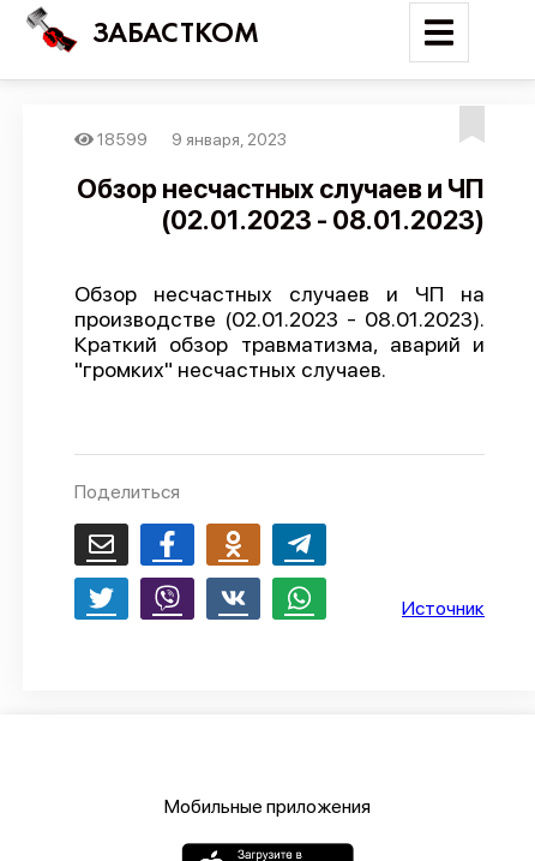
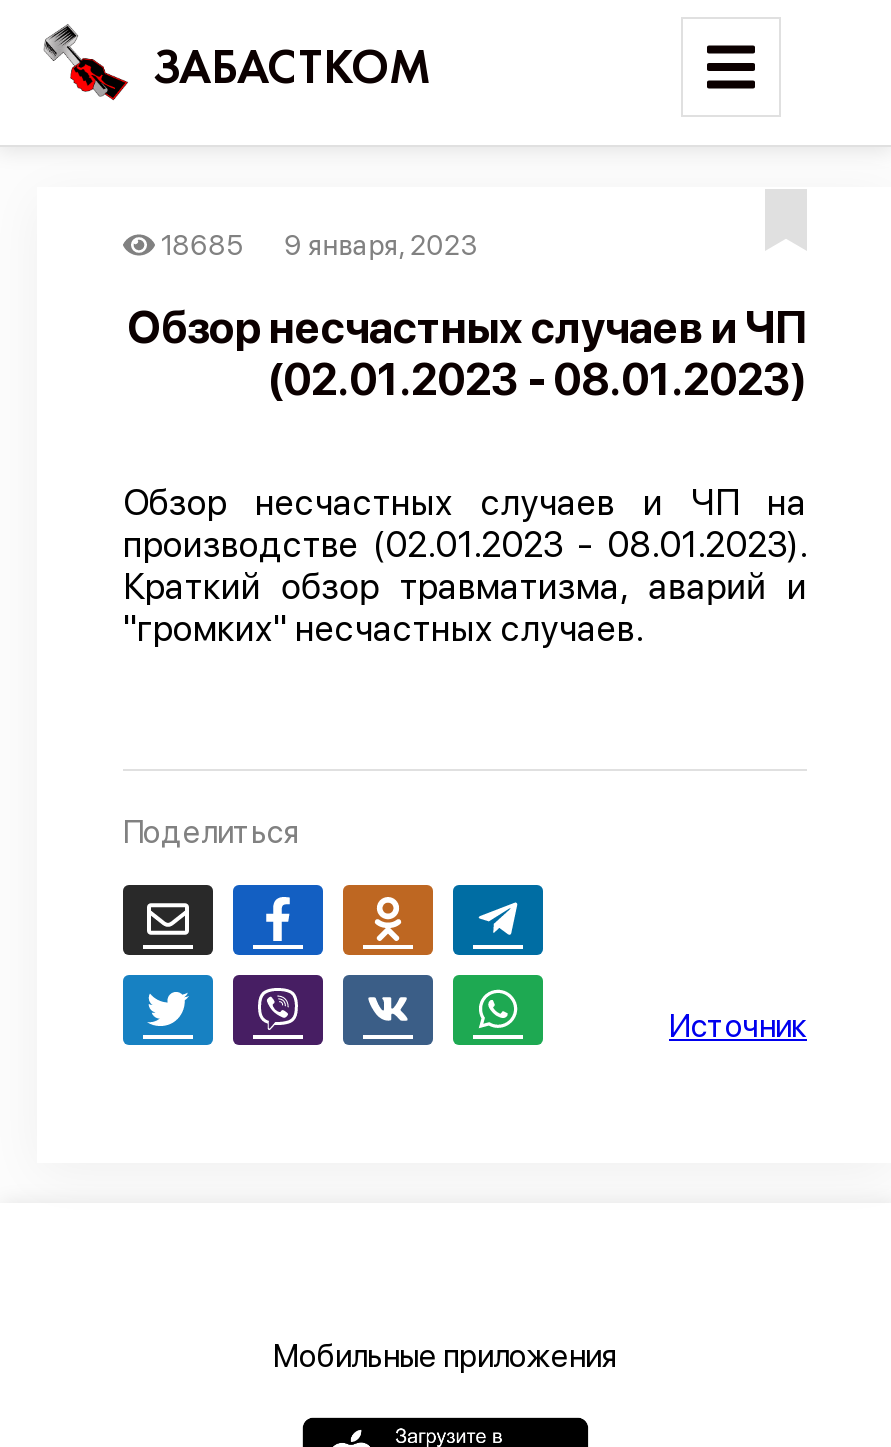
- 18599 9 января, 2023
+ 18685 9 января, 2023
